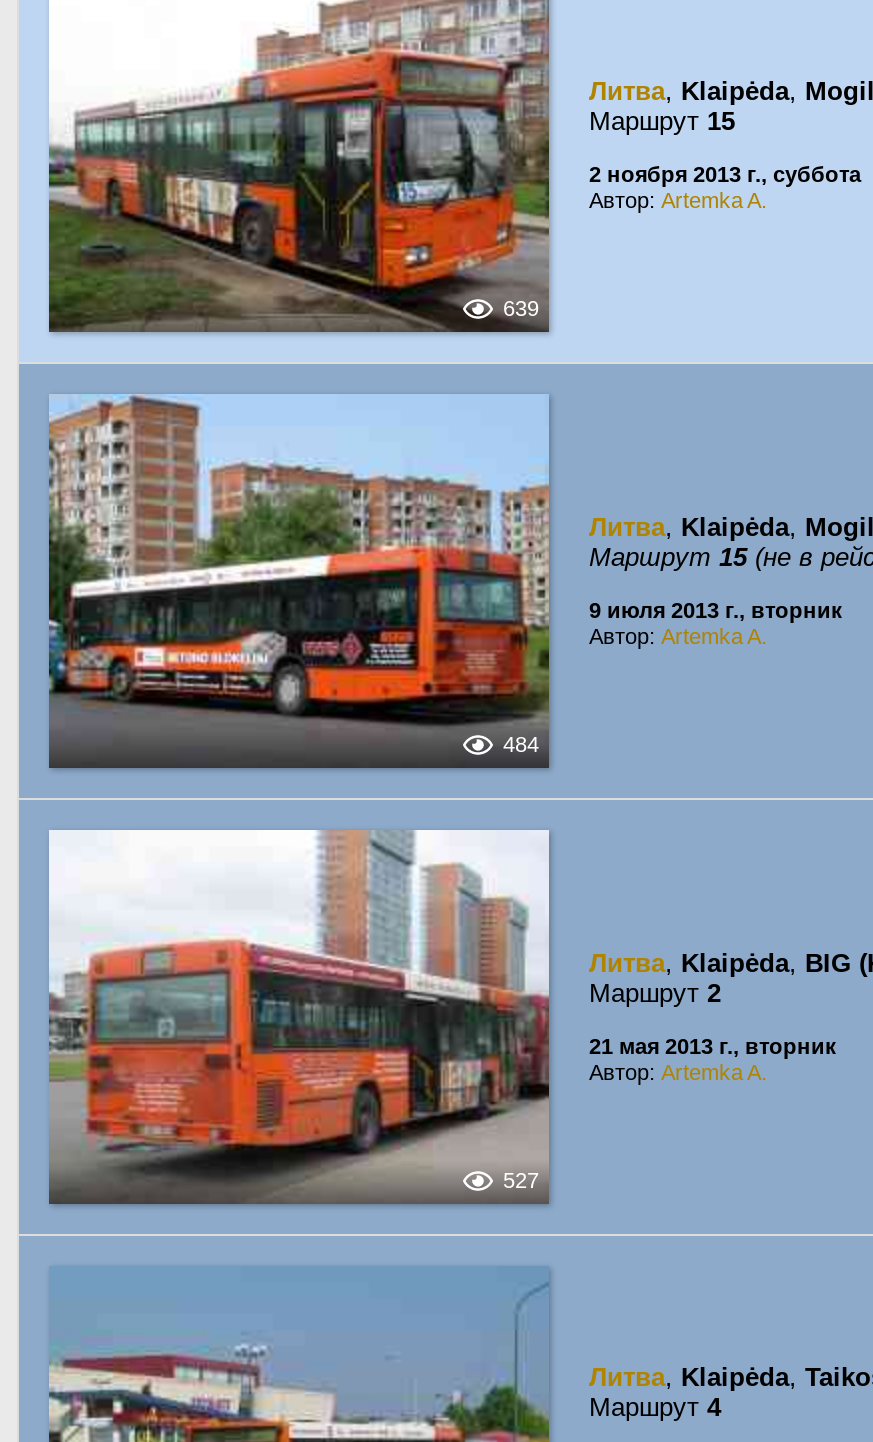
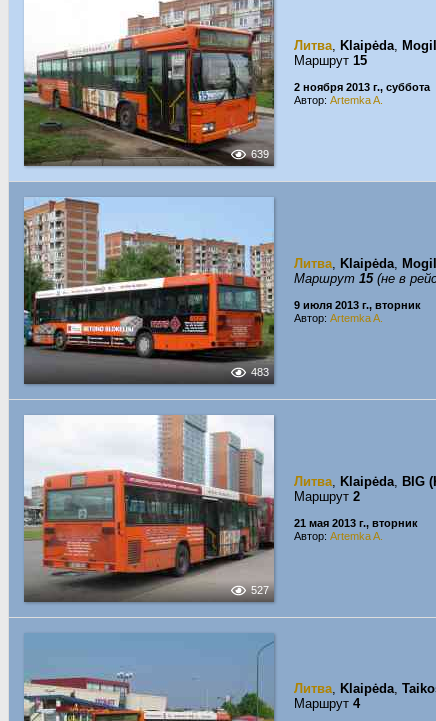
- 484
+ 483
